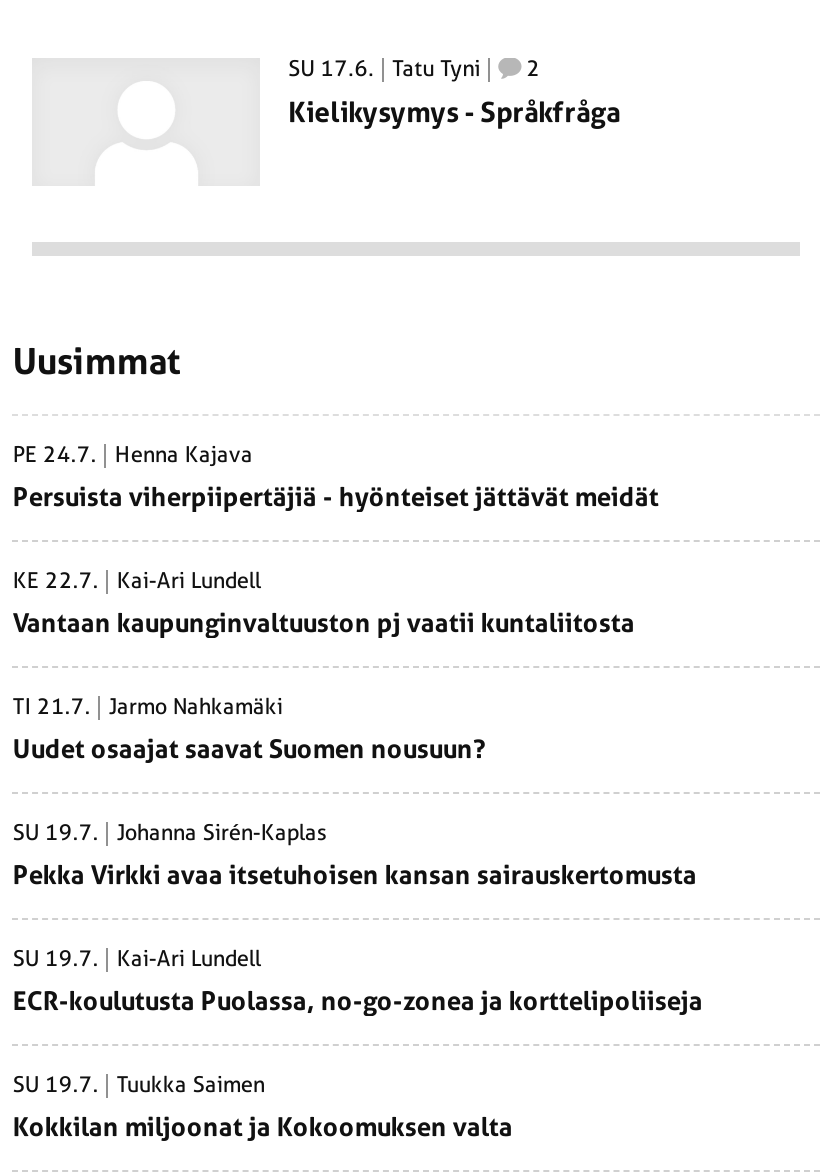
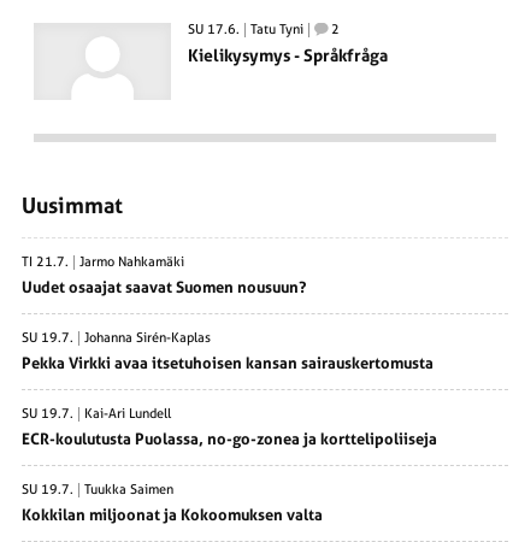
- PE 24.7.
- Henna Kajava
- Persuista viherpiipertäjiä - hyönteiset jättävät meidät
- KE 22.7.
- Kai-Ari Lundell
- Vantaan kaupunginvaltuuston pj vaatii kuntaliitosta
